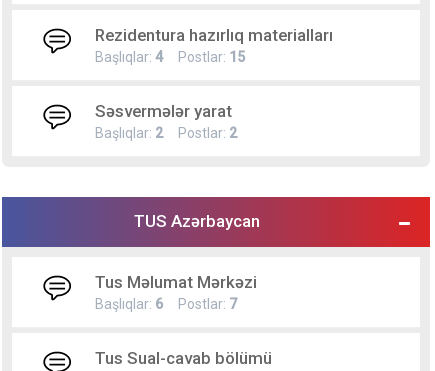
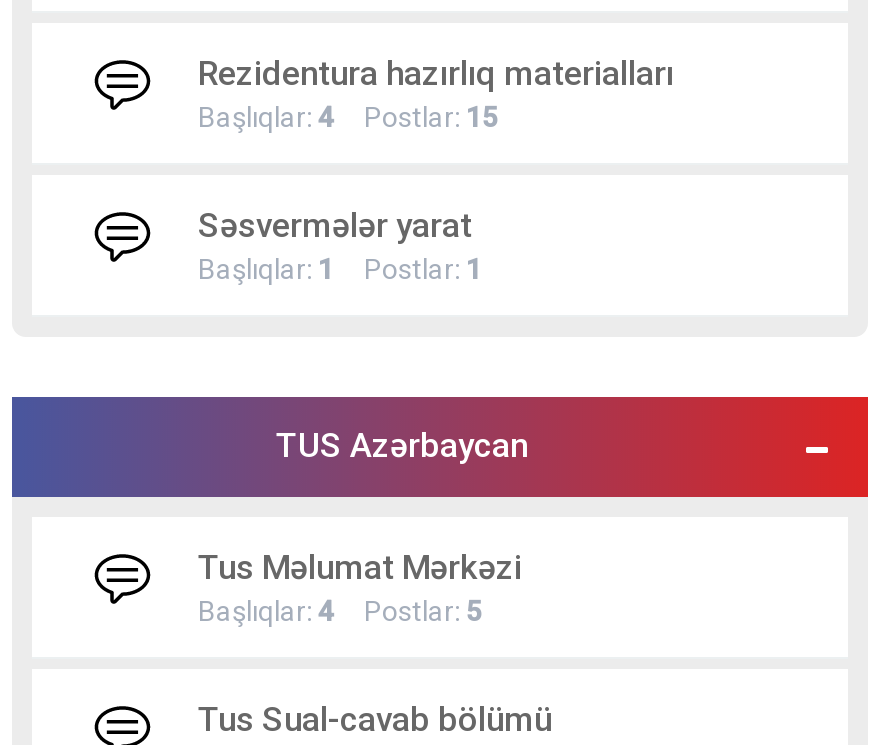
- Başlıqlar: 2 Postlar: 2
+ Başlıqlar: 1 Postlar: 1

- Başlıqlar: 6 Postlar: 7
+ Başlıqlar: 4 Postlar: 5
